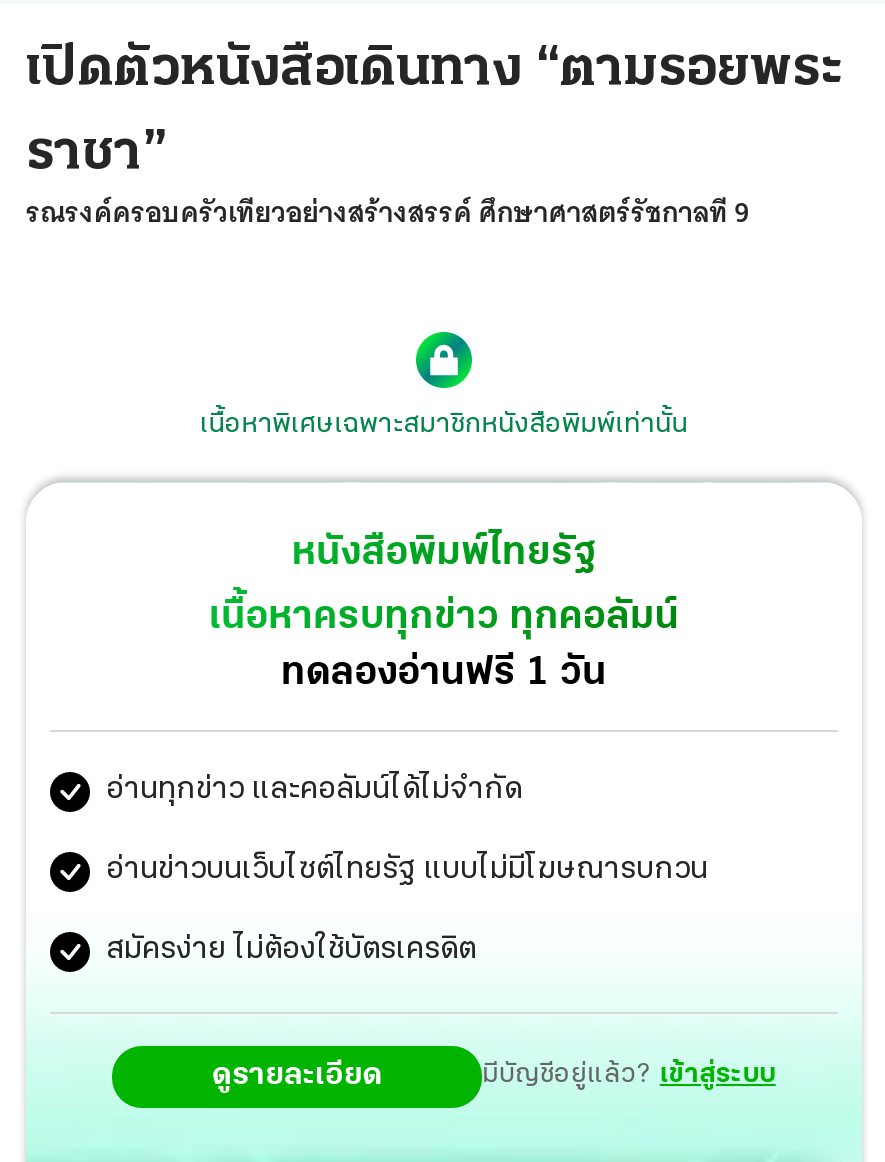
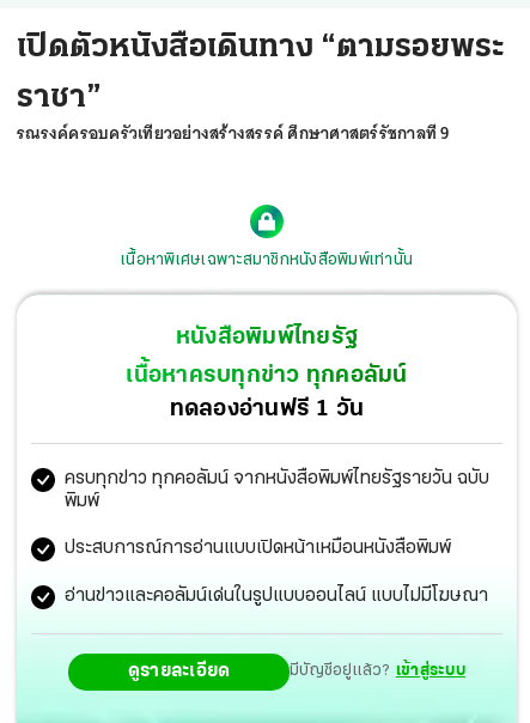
- อ่านทุกข่าว และคอลัมน์ได้ไม่จำกัด
+ ครบทุกข่าว ทุกคอลัมน์ จากหนังสือพิมพ์ไทยรัฐรายวัน ฉบับ
+ พิมพ์

- อ่านข่าวบนเว็บไซต์ไทยรัฐ แบบไม่มีโฆษณารบกวน
+ ประสบการณ์การอ่านแบบเปิดหน้าเหมือนหนังสือพิมพ์

- สมัครง่าย ไม่ต้องใช้บัตรเครดิต
+ อ่านข่าวและคอลัมน์เด่นในรูปแบบออนไลน์ แบบไม่มีโฆษณา
